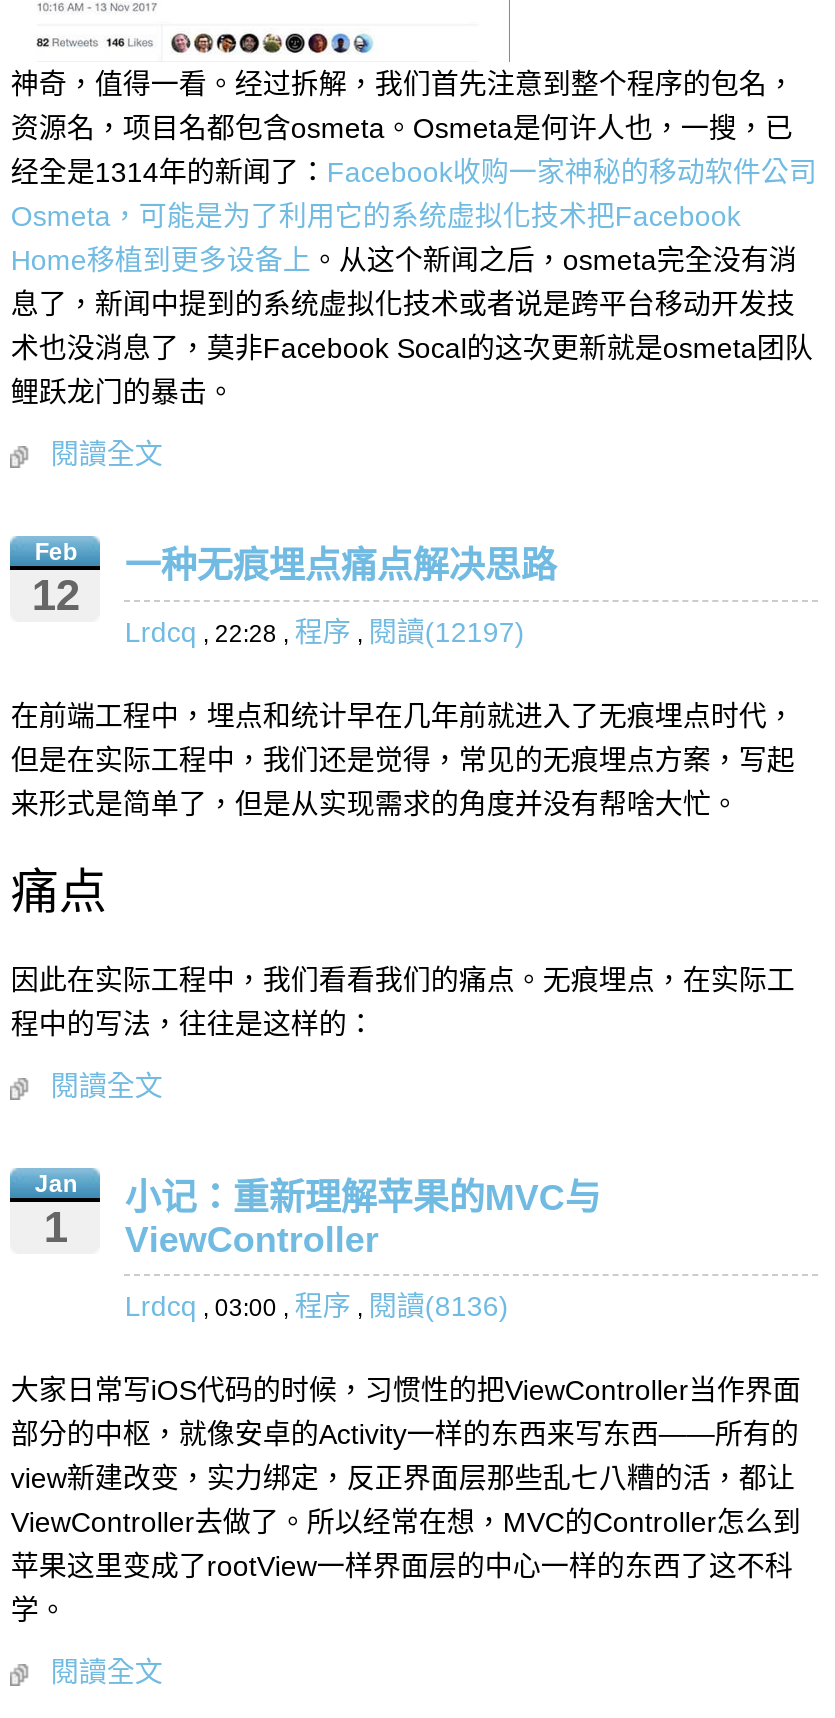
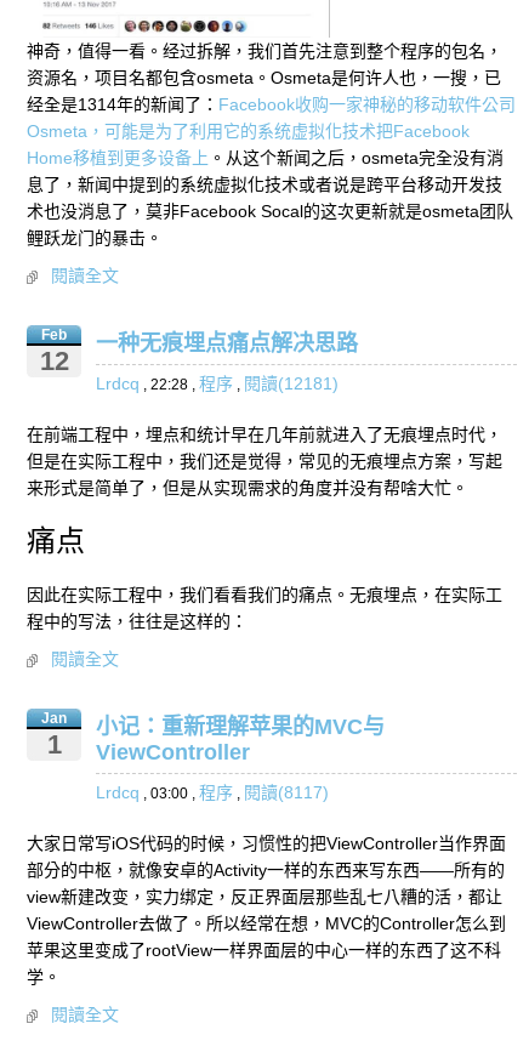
- Lrdcq, 22:28 ,程序,閱讀(12197)
+ Lrdcq, 22:28 ,程序,閱讀(12181)

- Lrdcq, 03:00 ,程序,閱讀(8136)
+ Lrdcq, 03:00 ,程序,閱讀(8117)
